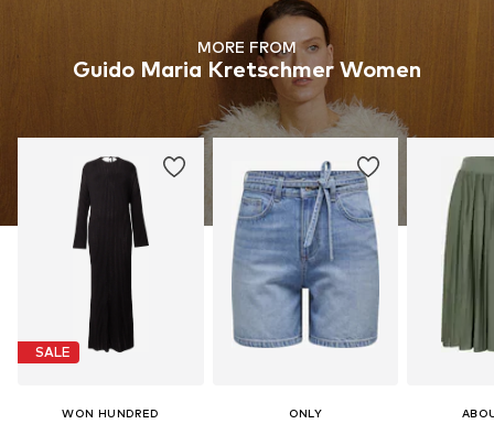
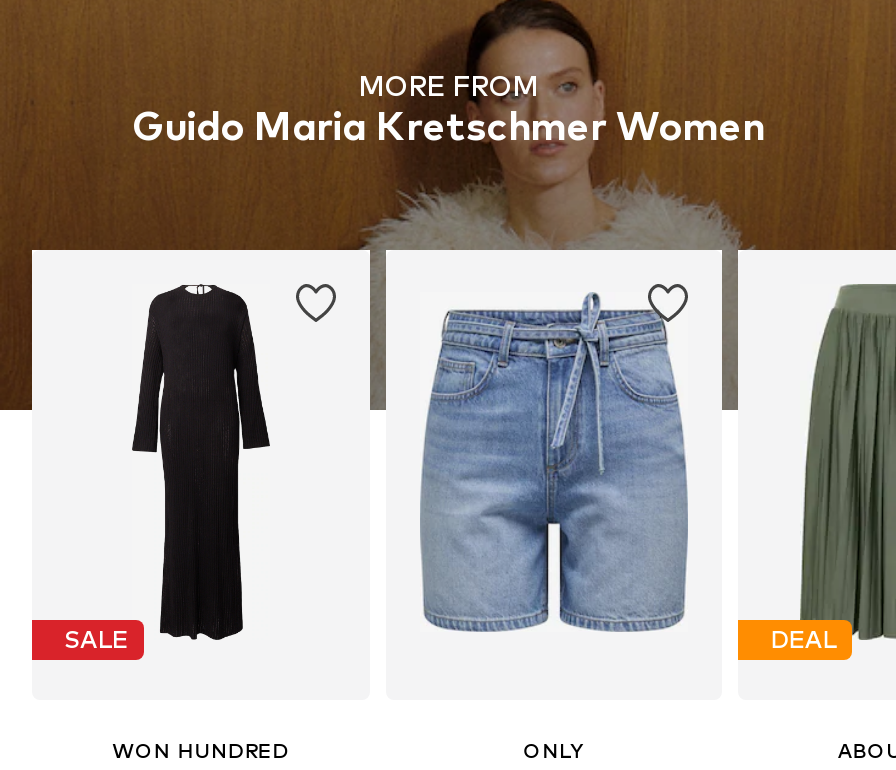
+ DEAL
